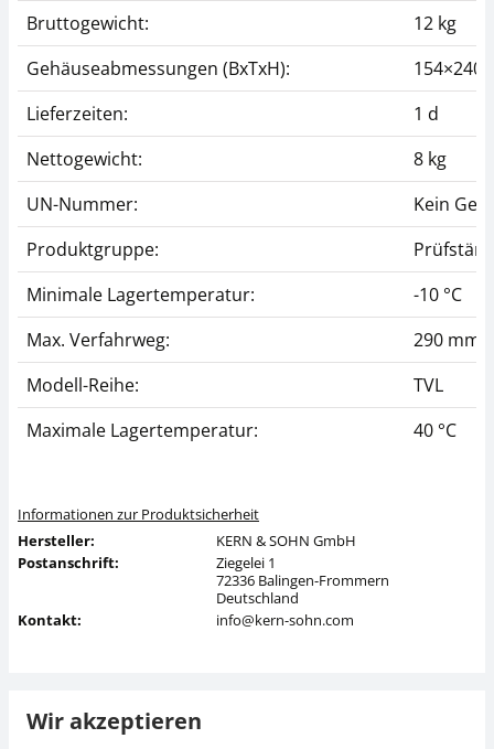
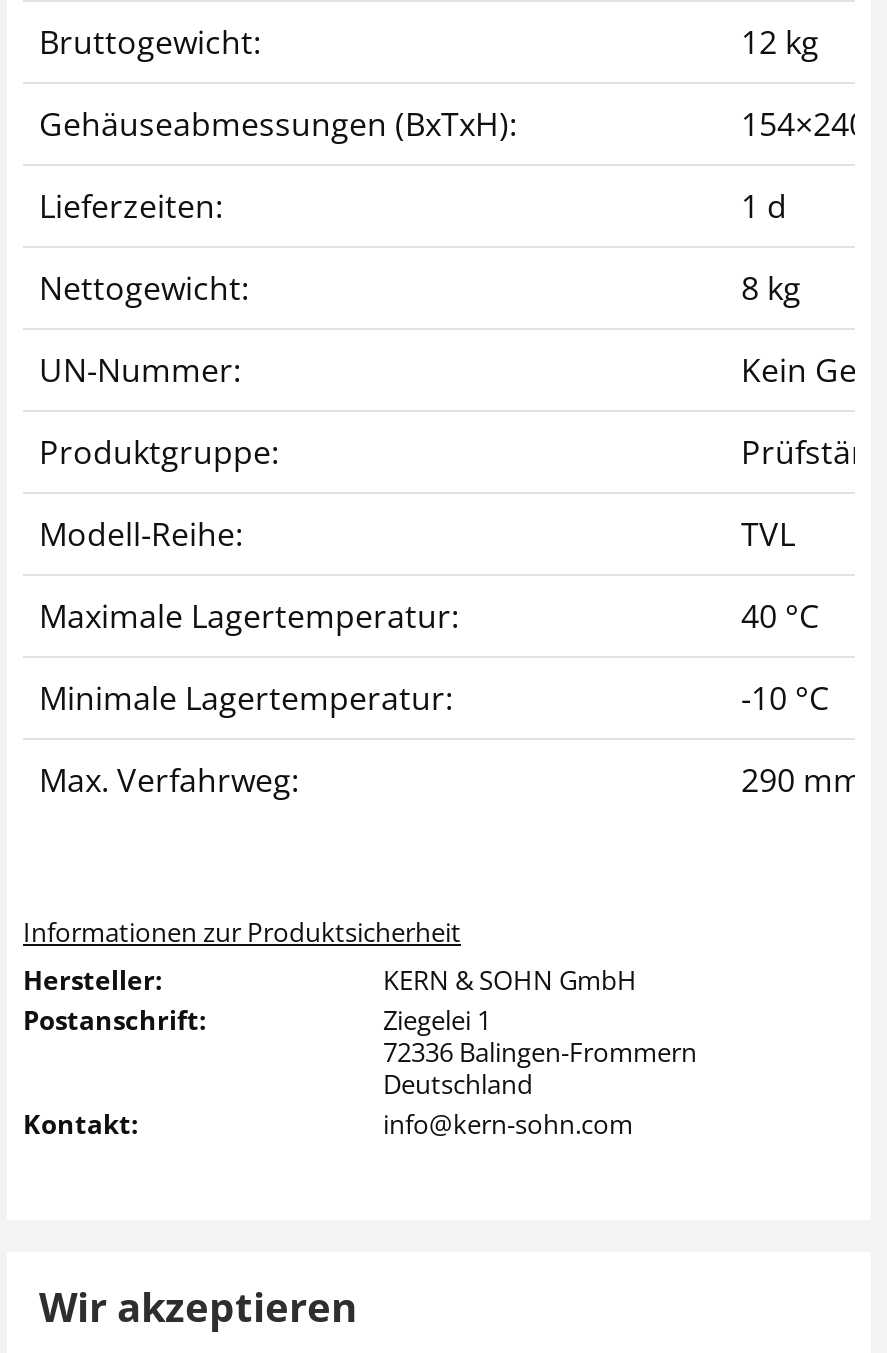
moved down: Minimale Lagertemperatur: | -10 °C | Max. Verfahrweg: | 290 mm

moved up: Modell-Reihe: | TVL | Maximale Lagertemperatur: | 40 °C
